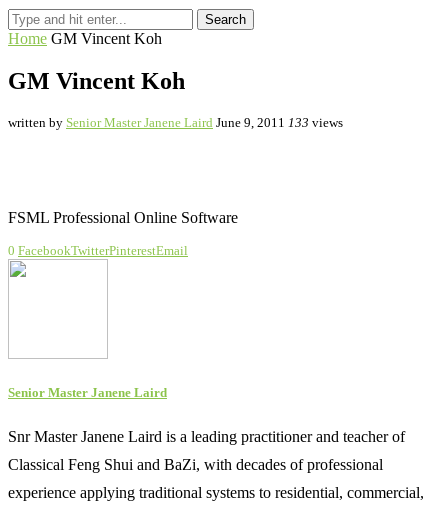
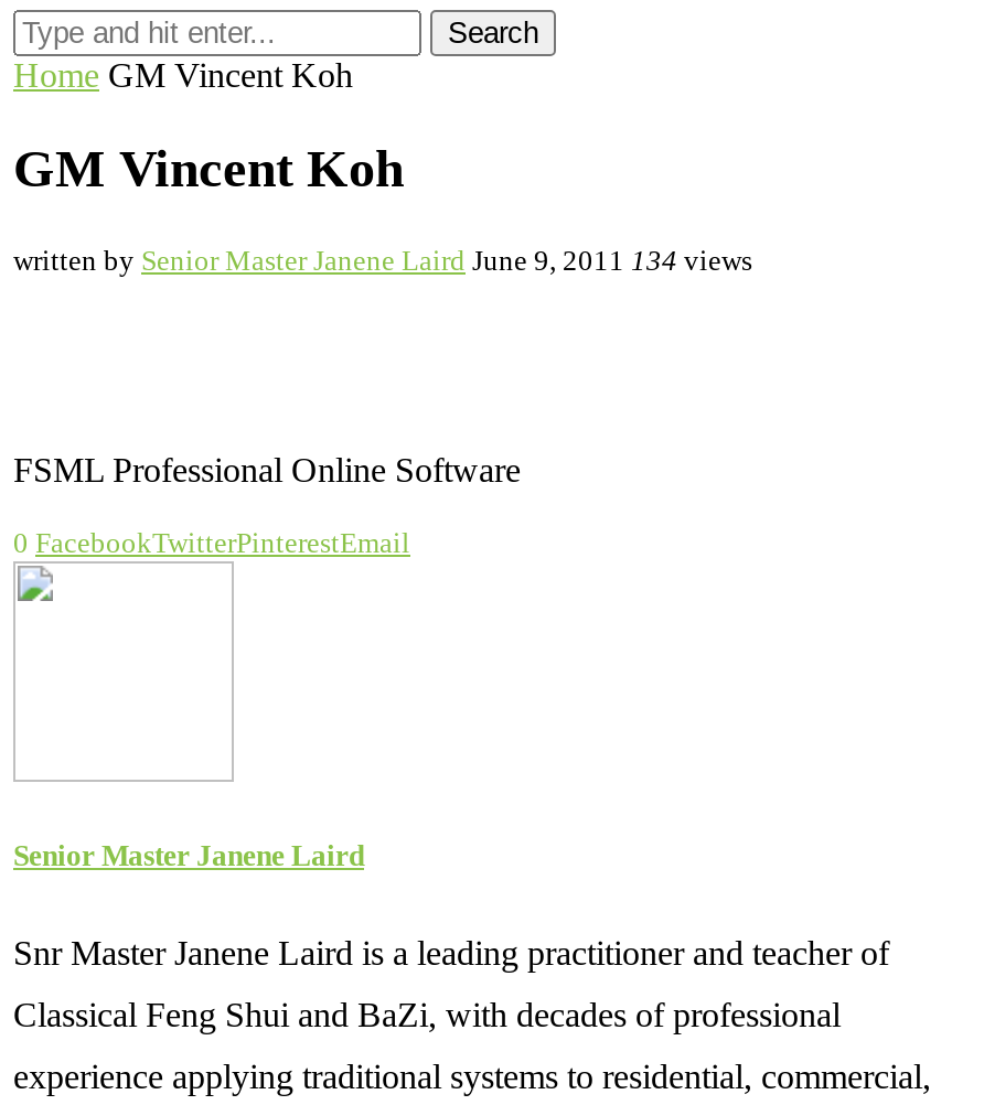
- written by Senior Master Janene Laird June 9, 2011 133 views
+ written by Senior Master Janene Laird June 9, 2011 134 views
